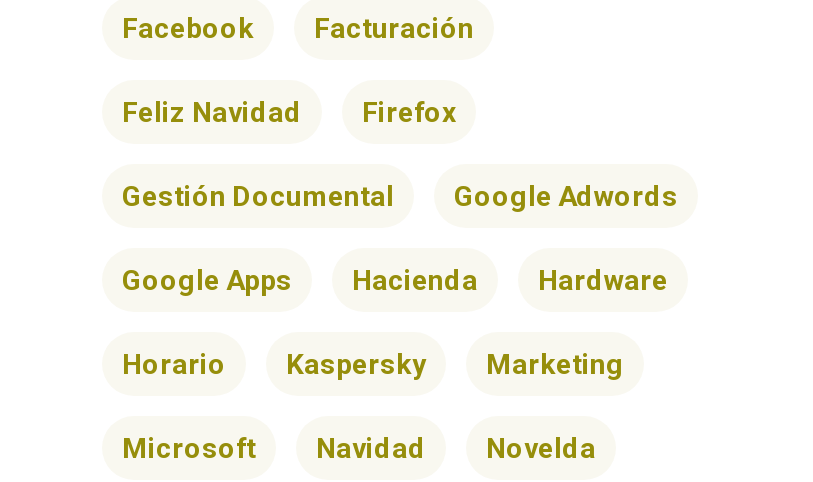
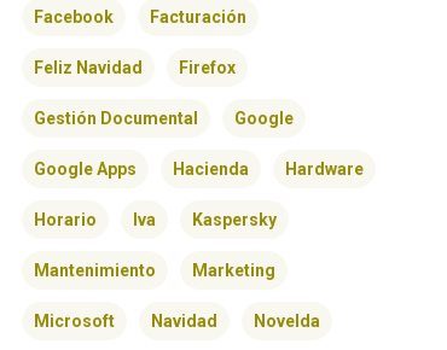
- Google Adwords
+ Google

+ Mantenimiento

+ Iva
